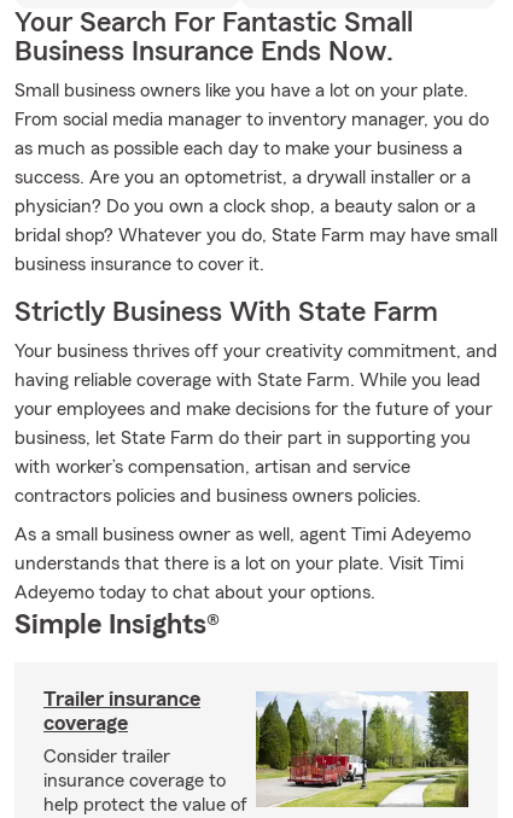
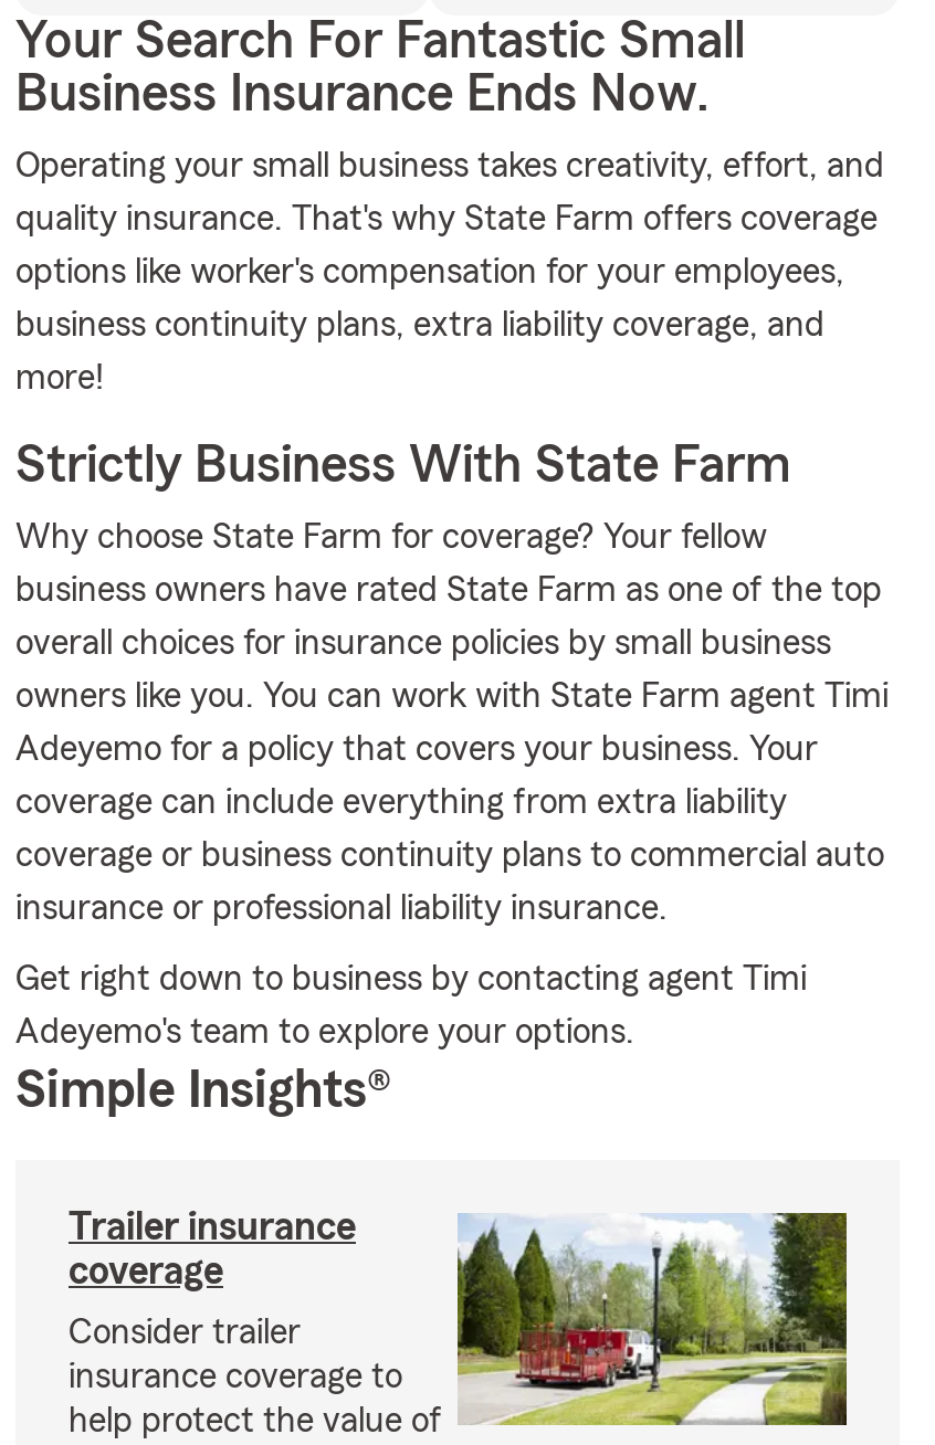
- Small business owners like you have a lot on your plate.
- From social media manager to inventory manager, you do
- as much as possible each day to make your business a
- success. Are you an optometrist, a drywall installer or a
- physician? Do you own a clock shop, a beauty salon or a
- bridal shop? Whatever you do, State Farm may have small
- business insurance to cover it.
+ Operating your small business takes creativity, effort, and
+ quality insurance. That's why State Farm offers coverage
+ options like worker's compensation for your employees,
+ business continuity plans, extra liability coverage, and
+ more!

moved up: Strictly Business With State Farm

- Your business thrives off your creativity commitment, and
- having reliable coverage with State Farm. While you lead
- your employees and make decisions for the future of your
- business, let State Farm do their part in supporting you
- with worker’s compensation, artisan and service
- contractors policies and business owners policies.
- As a small business owner as well, agent Timi Adeyemo
- understands that there is a lot on your plate. Visit Timi
- Adeyemo today to chat about your options.
+ Why choose State Farm for coverage? Your fellow
+ business owners have rated State Farm as one of the top
+ overall choices for insurance policies by small business
+ owners like you. You can work with State Farm agent Timi
+ Adeyemo for a policy that covers your business. Your
+ coverage can include everything from extra liability
+ coverage or business continuity plans to commercial auto
+ insurance or professional liability insurance.
+ Get right down to business by contacting agent Timi
+ Adeyemo's team to explore your options.
